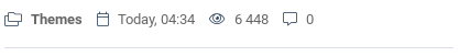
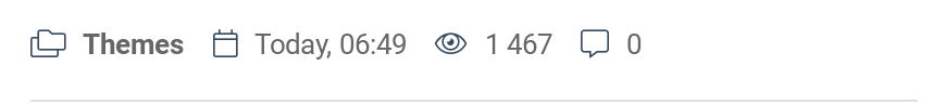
- Today, 04:34
+ Today, 06:49

- 6 448
+ 1 467
